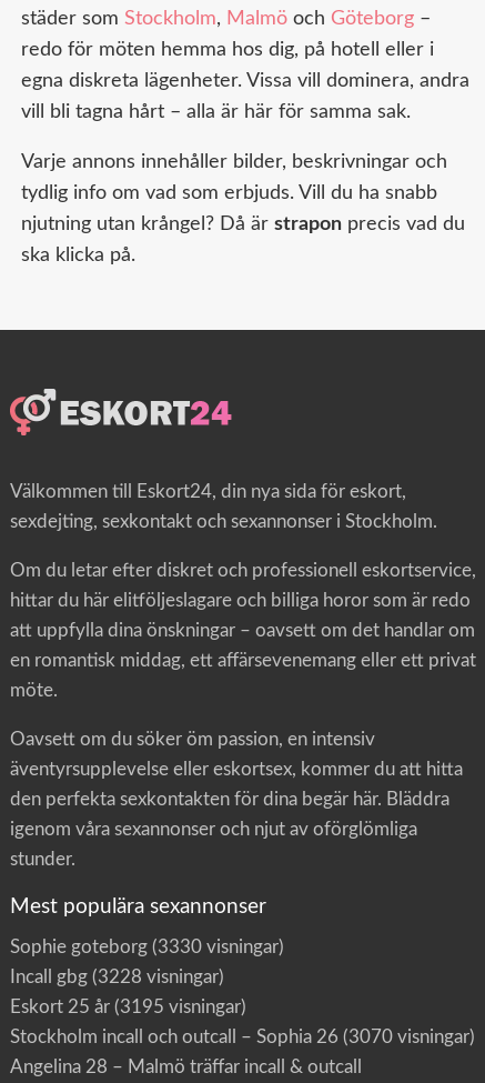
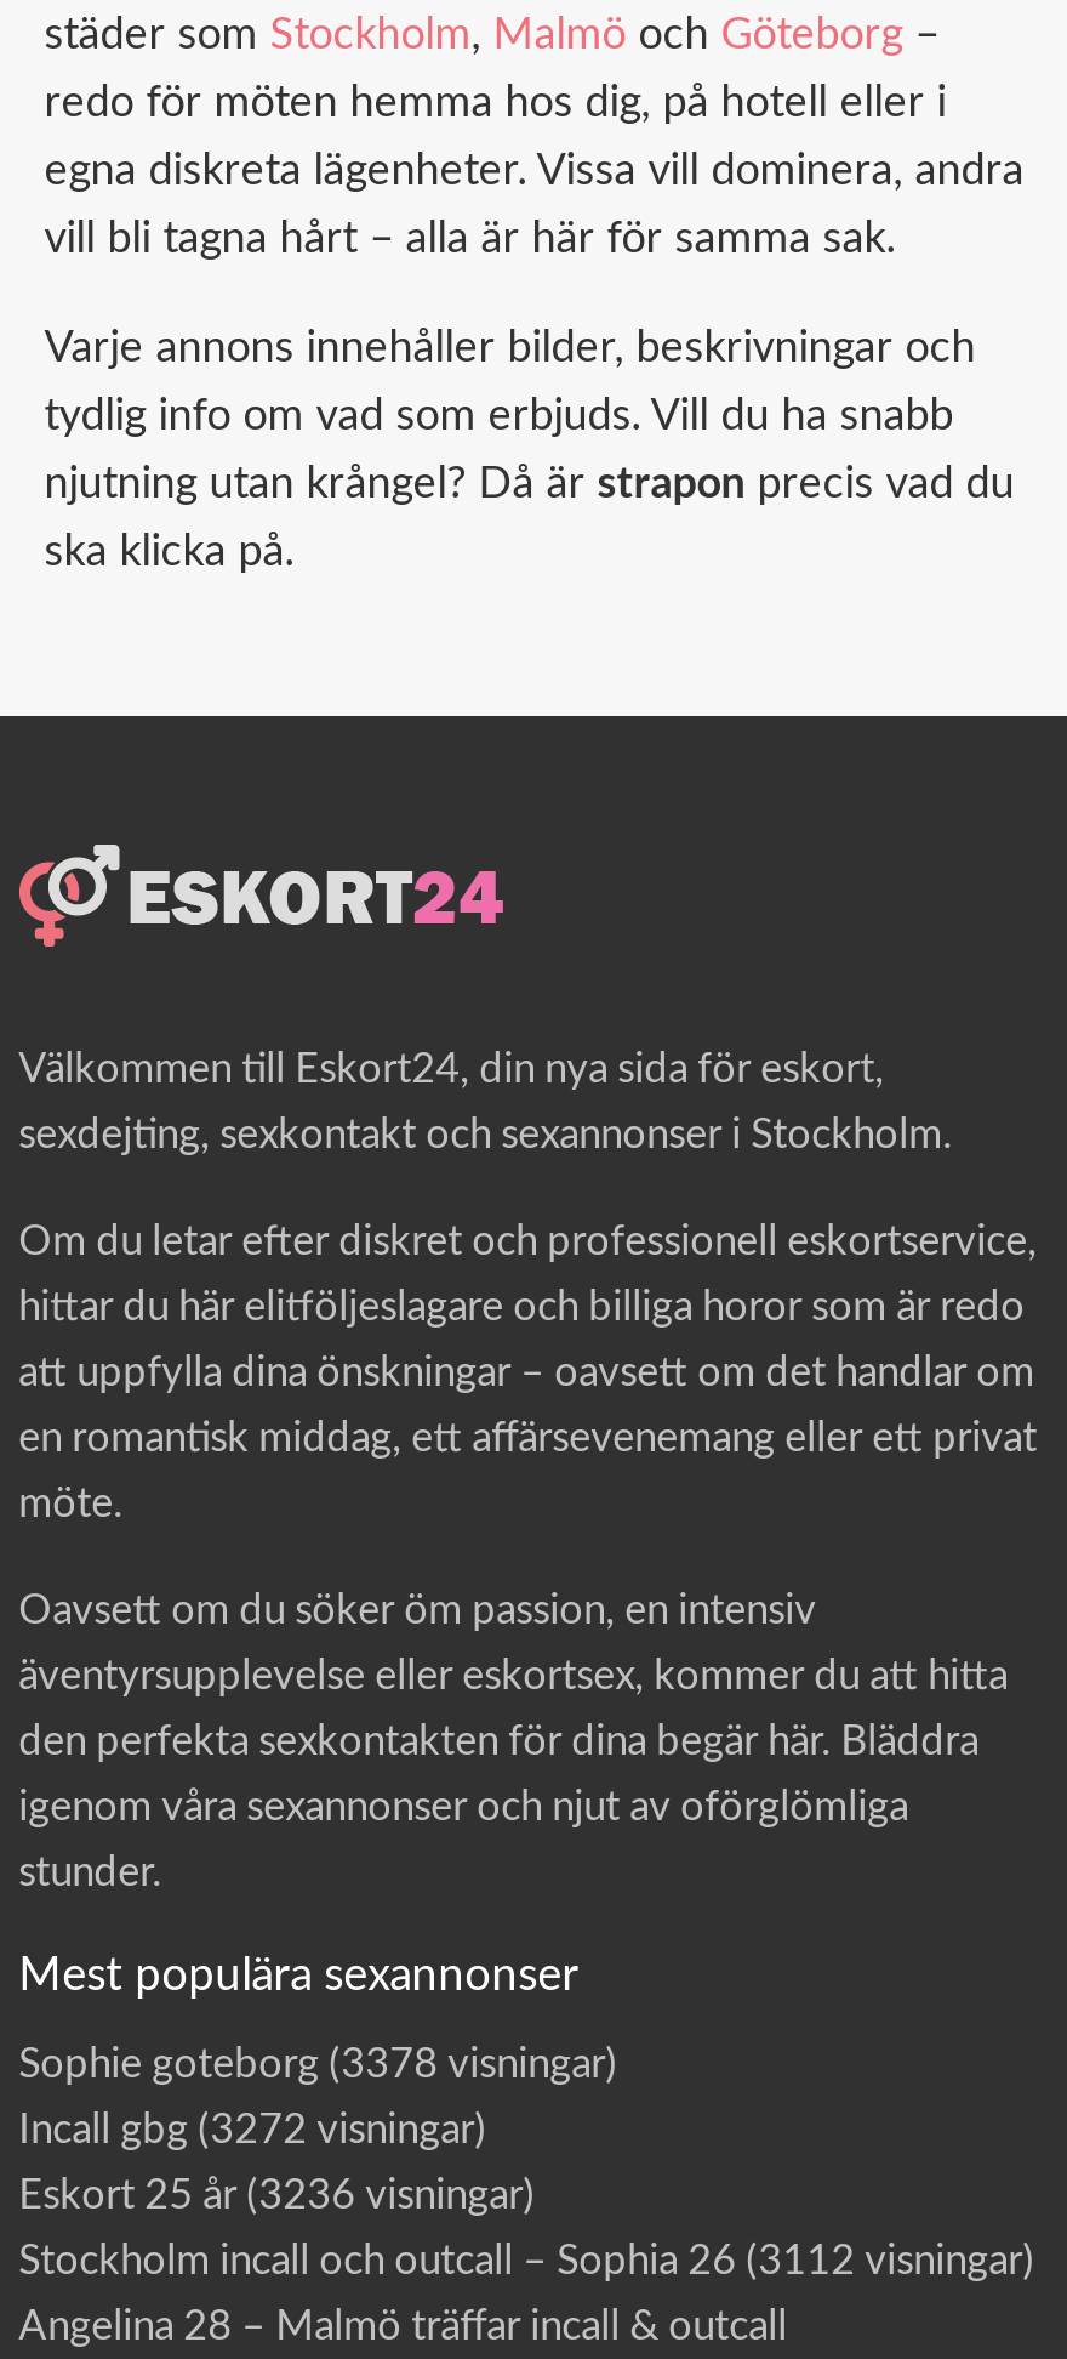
- Sophie goteborg (3330 visningar)
+ Sophie goteborg (3378 visningar)

- Incall gbg (3228 visningar)
+ Incall gbg (3272 visningar)

- Eskort 25 år (3195 visningar)
+ Eskort 25 år (3236 visningar)

- Stockholm incall och outcall – Sophia 26 (3070 visningar)
+ Stockholm incall och outcall – Sophia 26 (3112 visningar)
